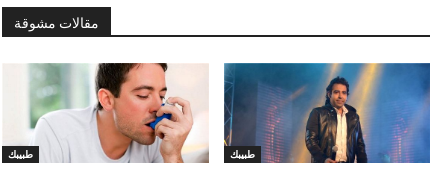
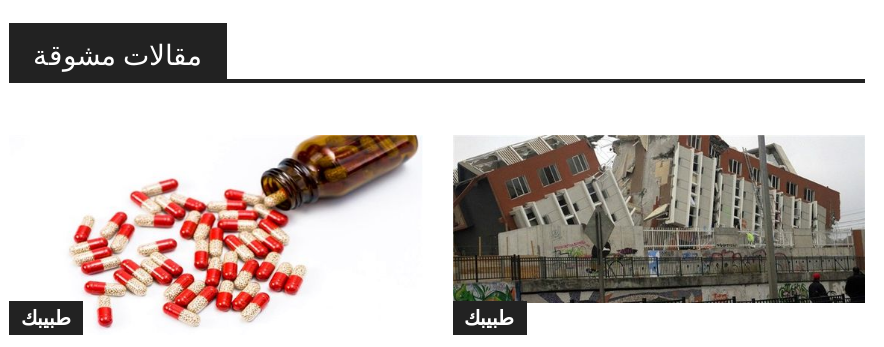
- [image]
+ [image]

- [image]
+ [image]
